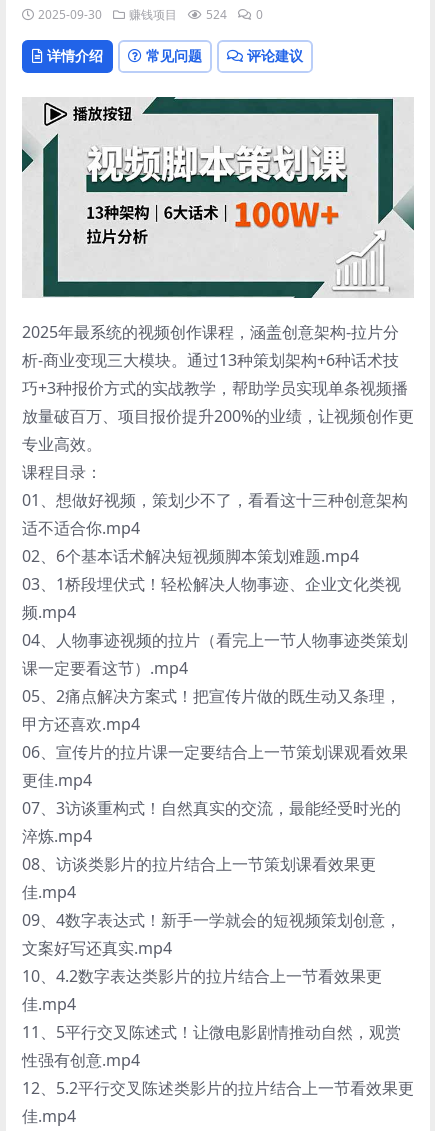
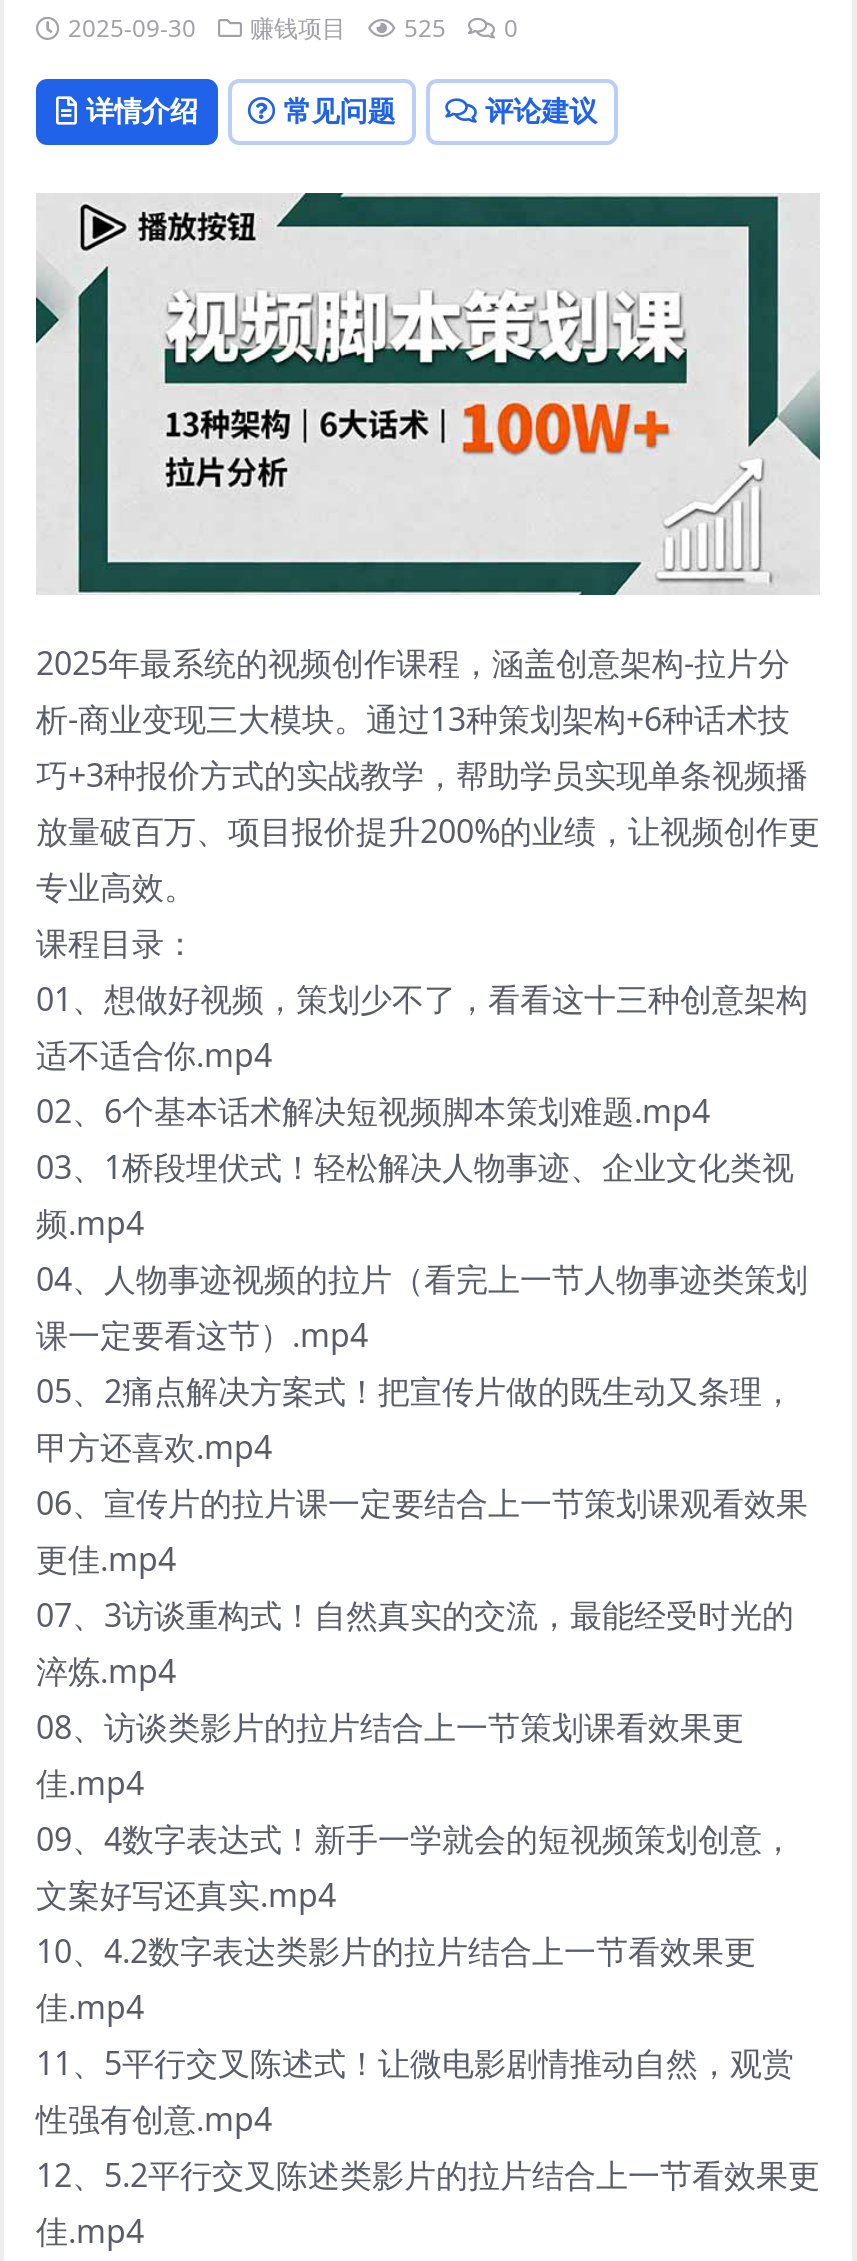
- 2025-09-30 赚钱项目 524 0
+ 2025-09-30 赚钱项目 525 0
